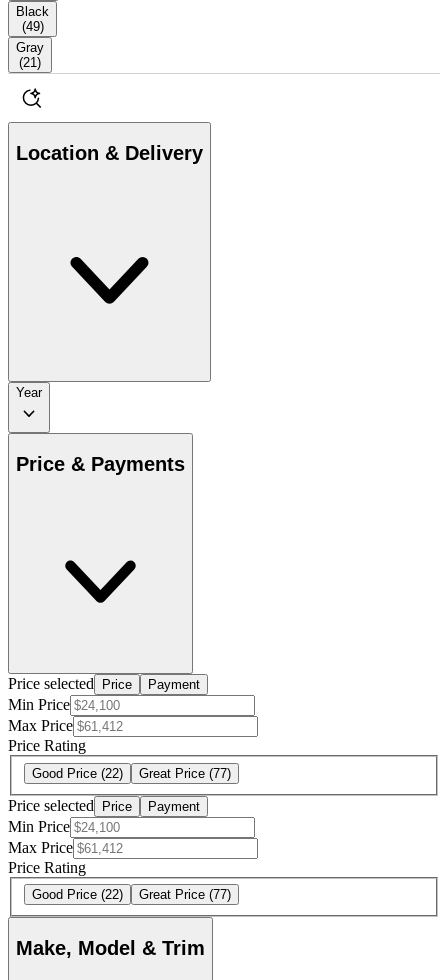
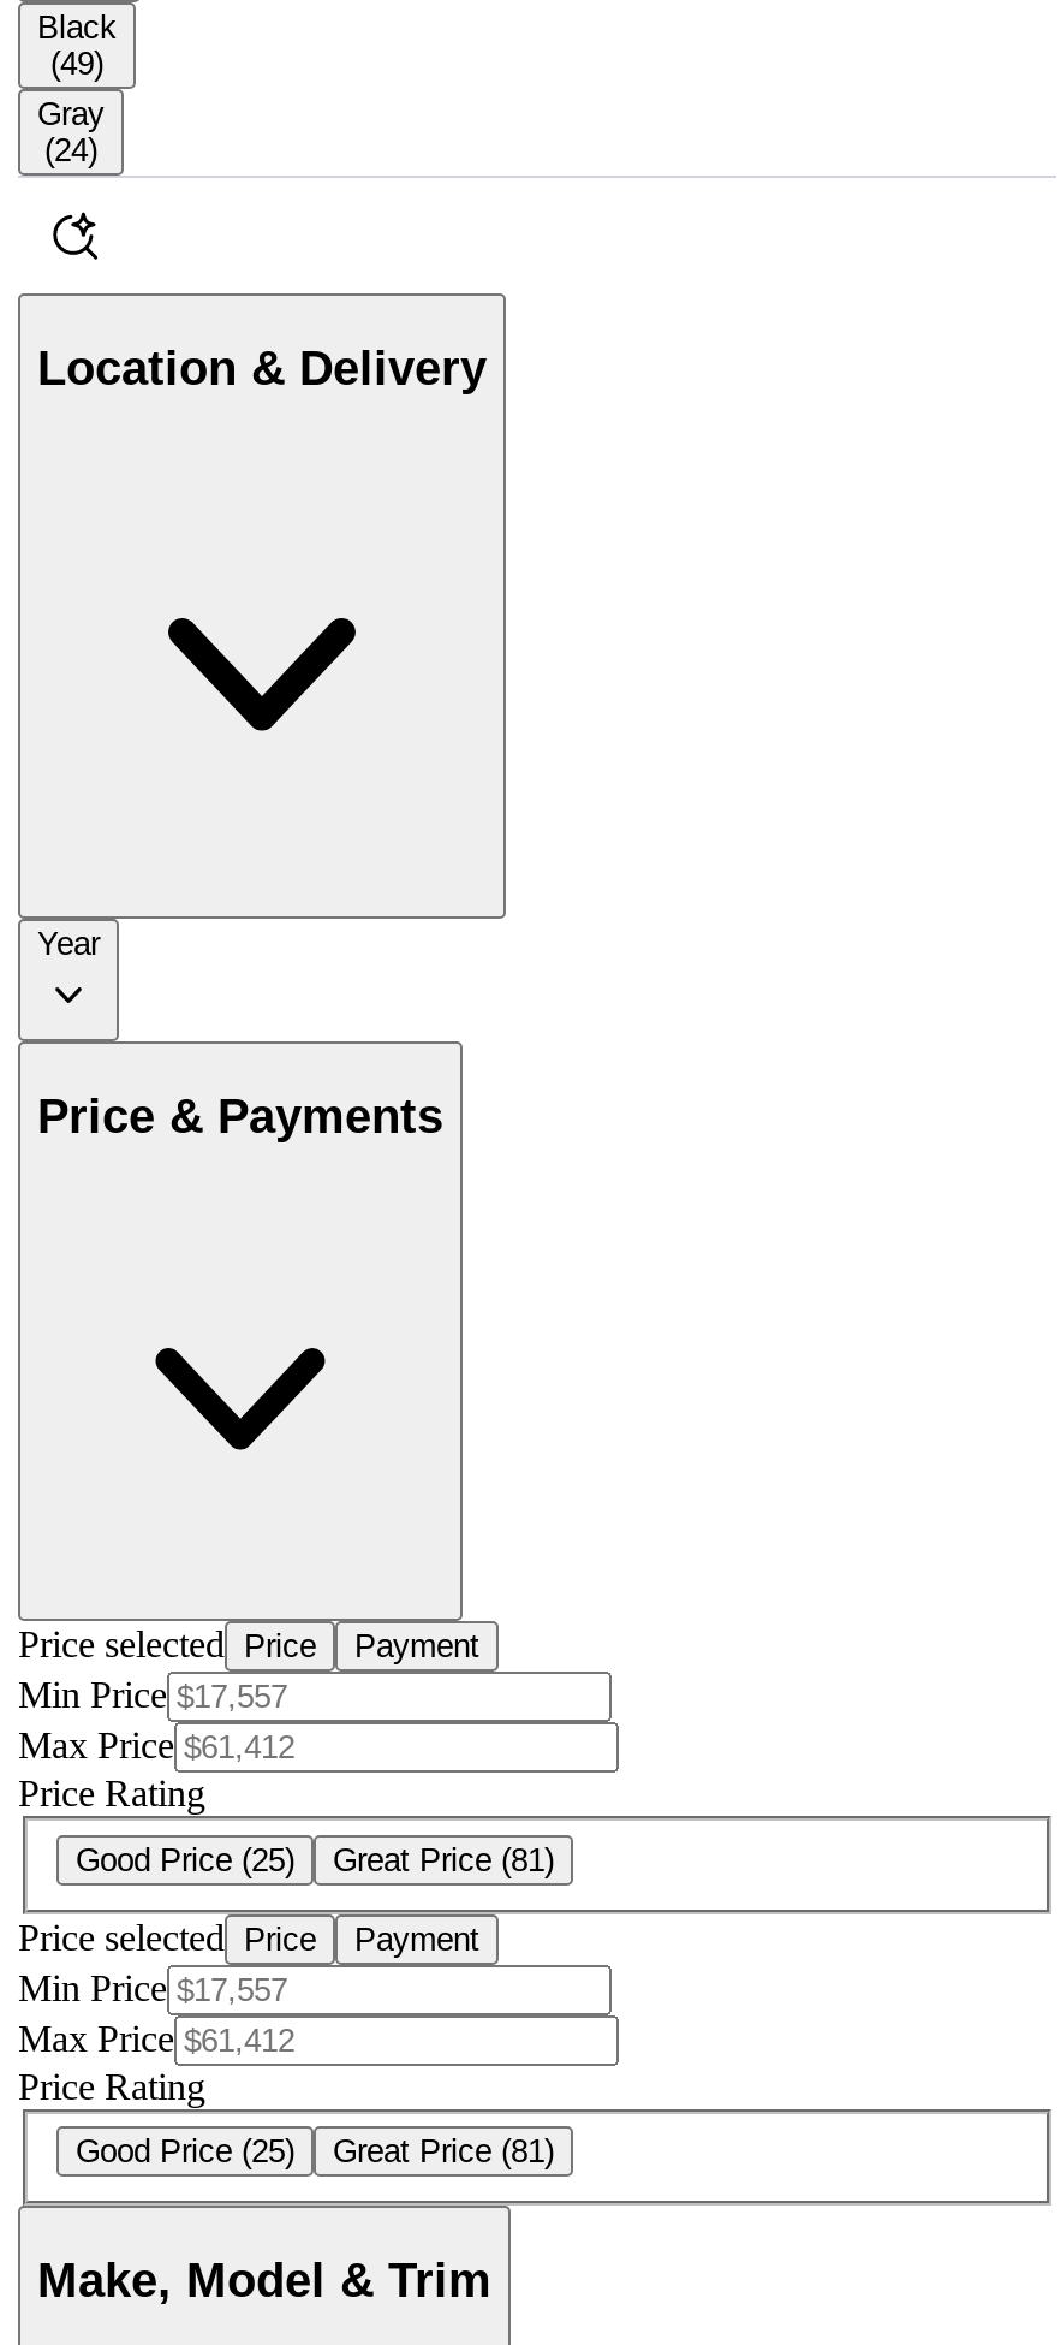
- (21)
+ (24)

- Good Price (22)
+ Good Price (25)

- Great Price (77)
+ Great Price (81)

- Good Price (22)
+ Good Price (25)

- Great Price (77)
+ Great Price (81)
